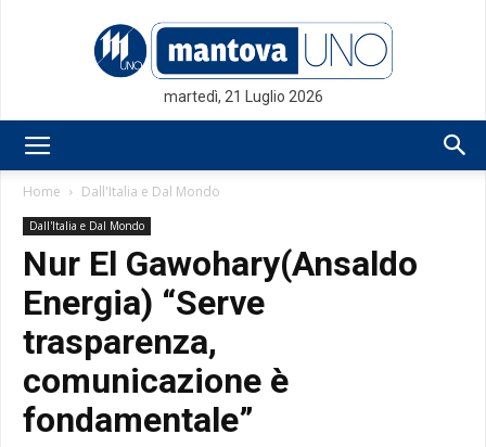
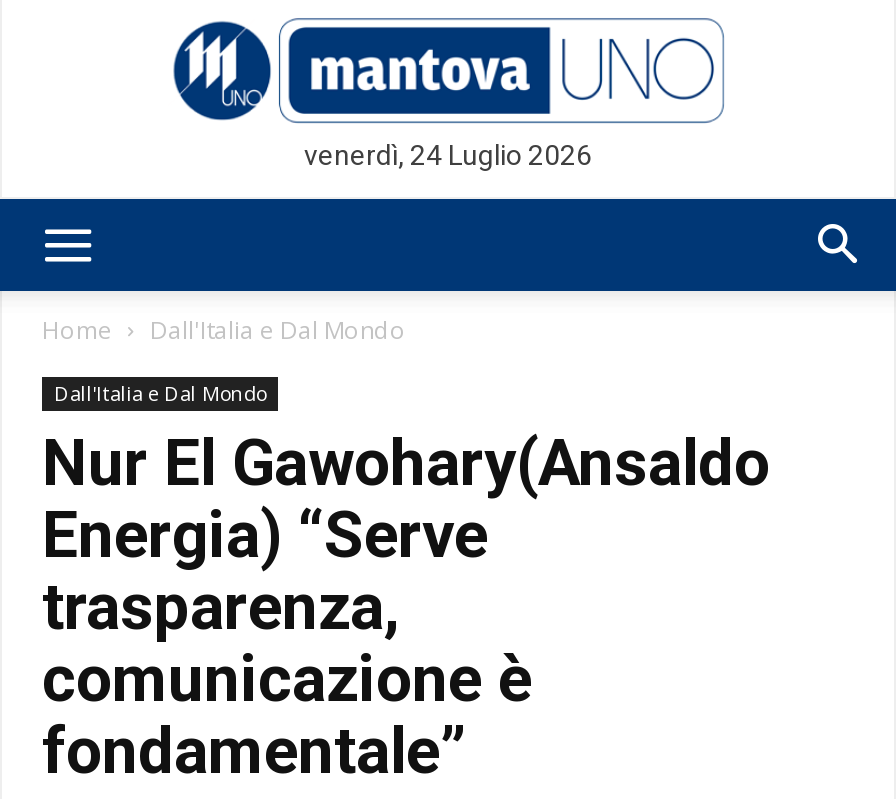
- martedì, 21 Luglio 2026
+ venerdì, 24 Luglio 2026
